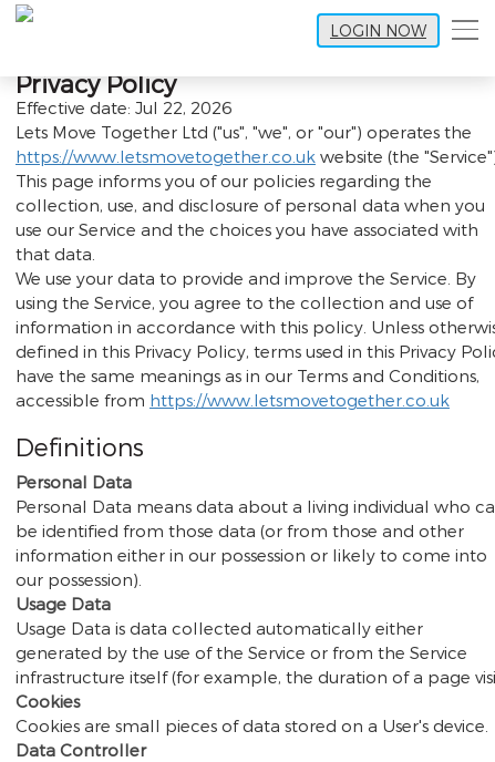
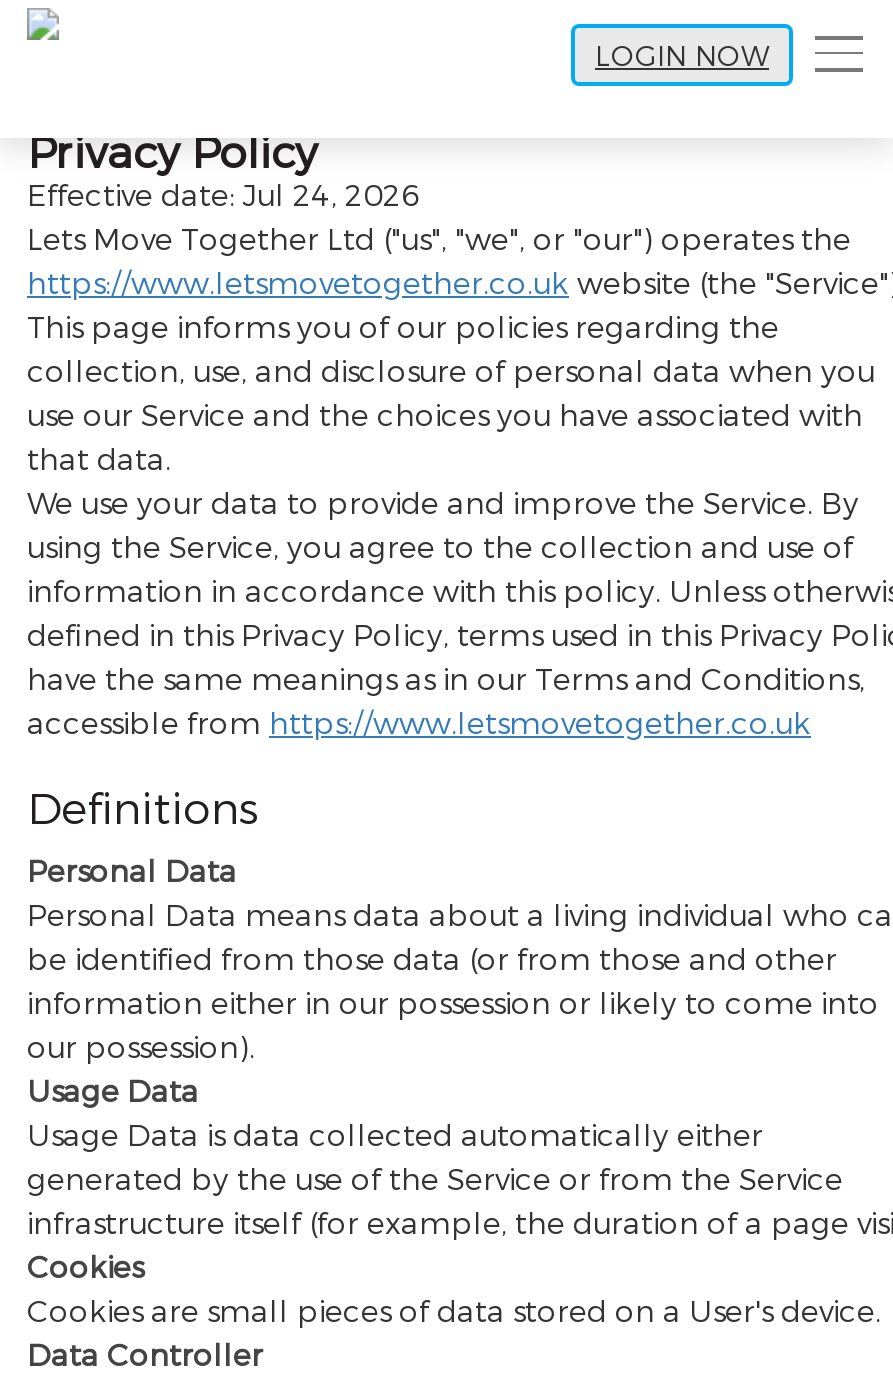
- Effective date: Jul 22, 2026
+ Effective date: Jul 24, 2026
